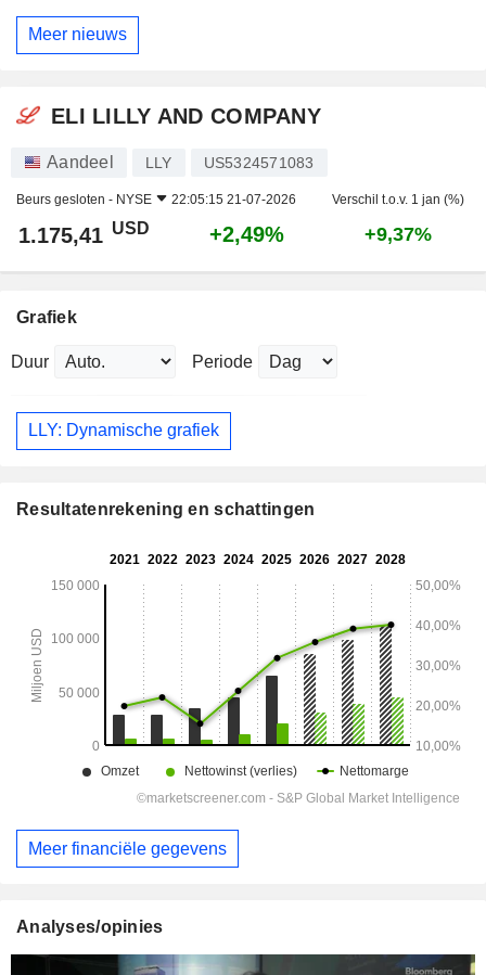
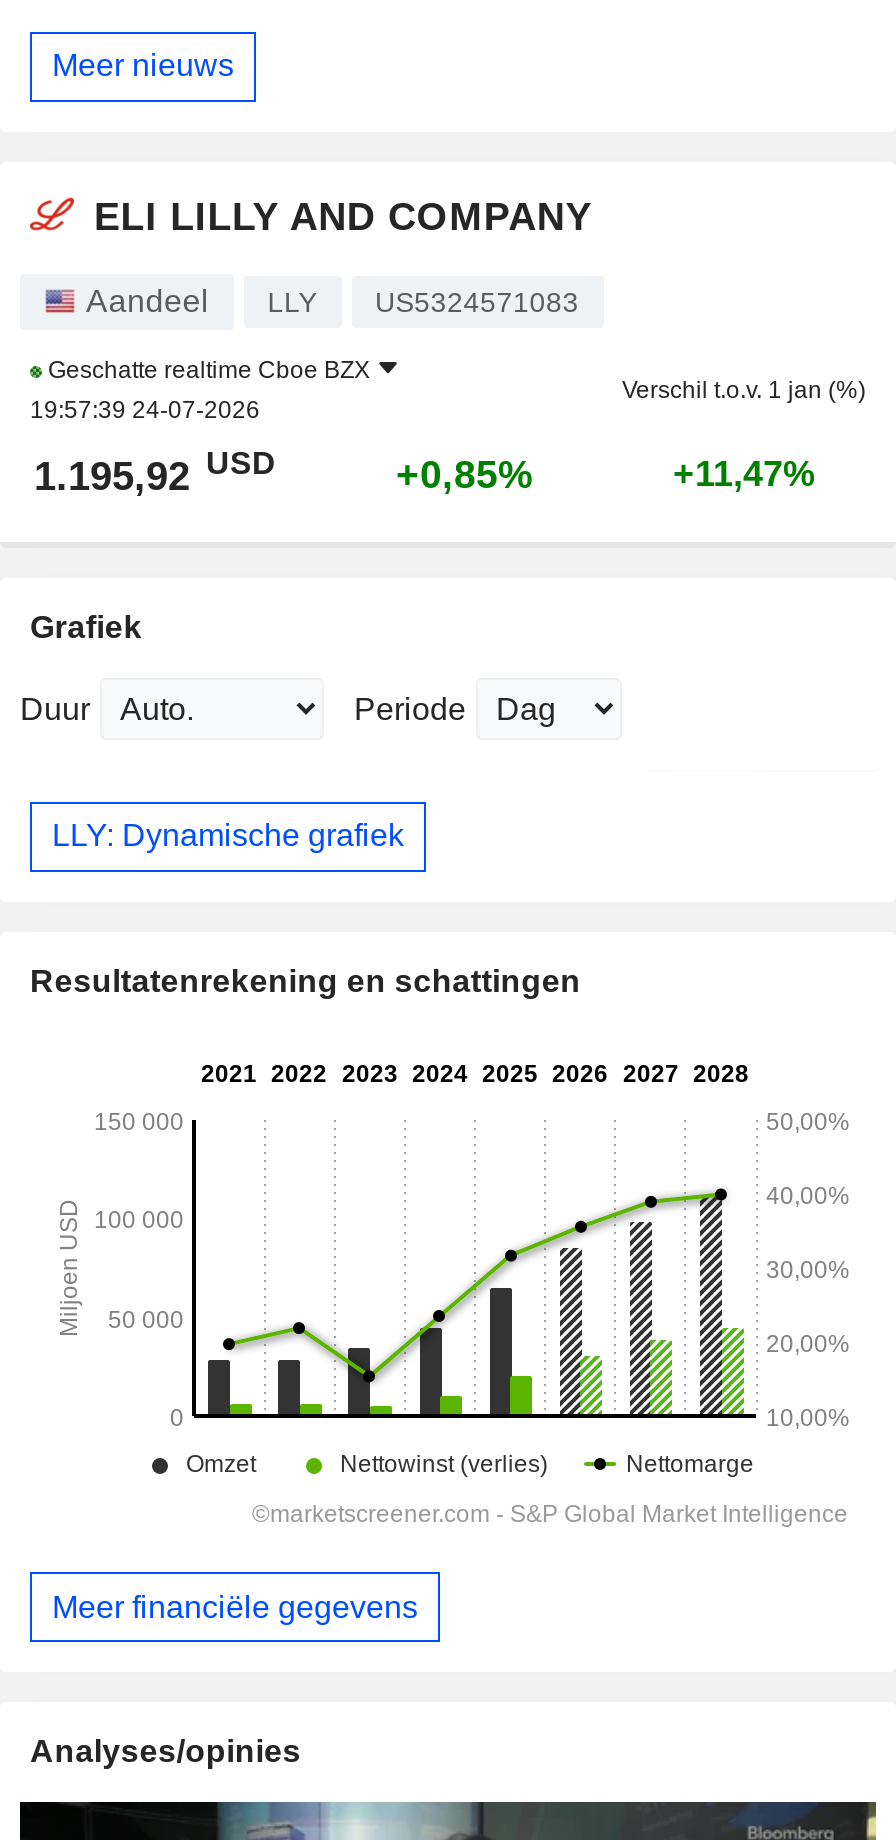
- Beurs gesloten - NYSE
- 22:05:15 21-07-2026
+ Geschatte realtime Cboe BZX
+ 19:57:39 24-07-2026

- 1.175,41 USD
+ 1.195,92 USD

- +2,49%
+ +0,85%

- +9,37%
+ +11,47%
